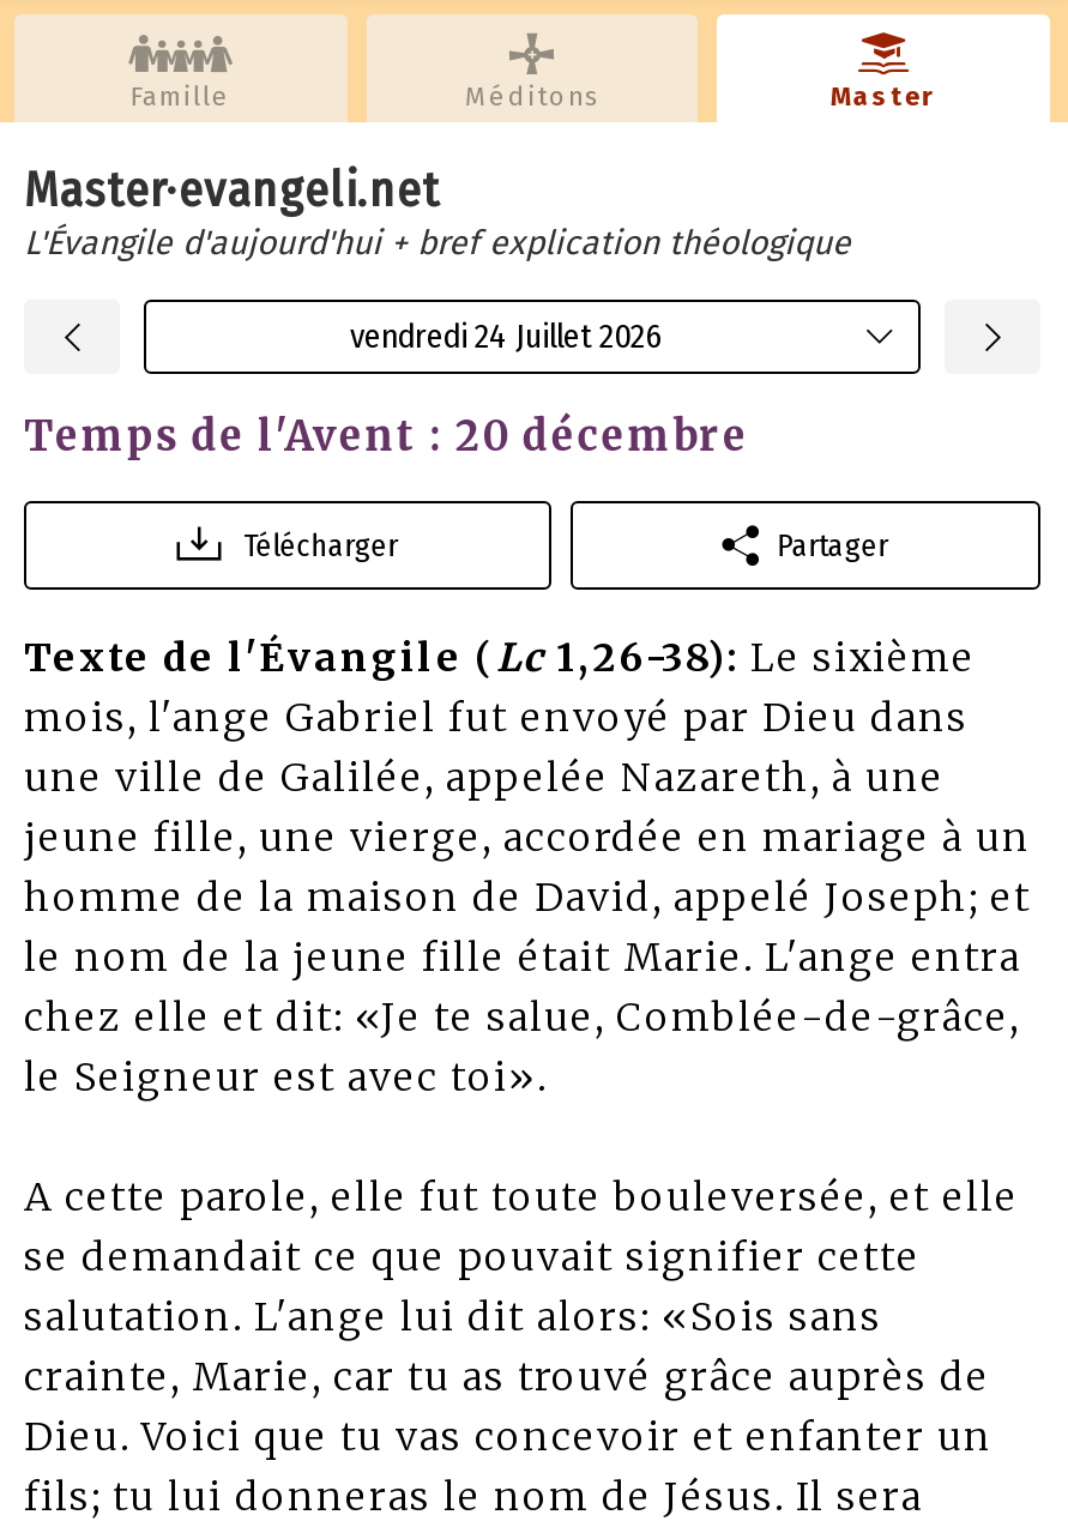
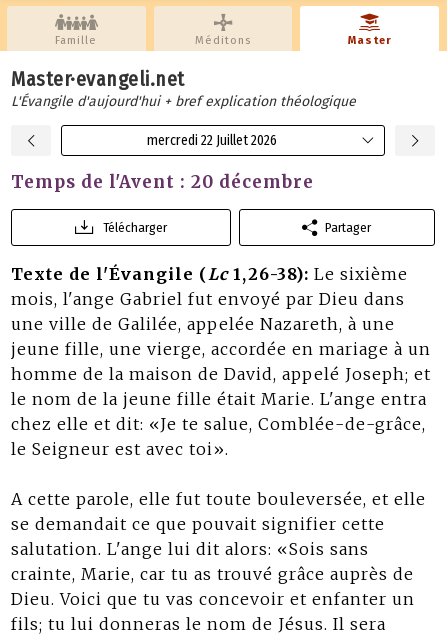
- vendredi 24 Juillet 2026
+ mercredi 22 Juillet 2026
